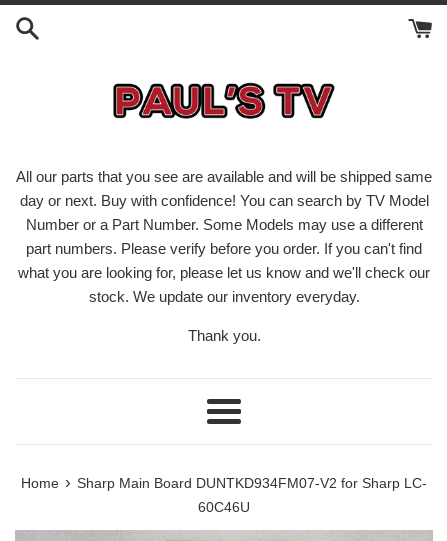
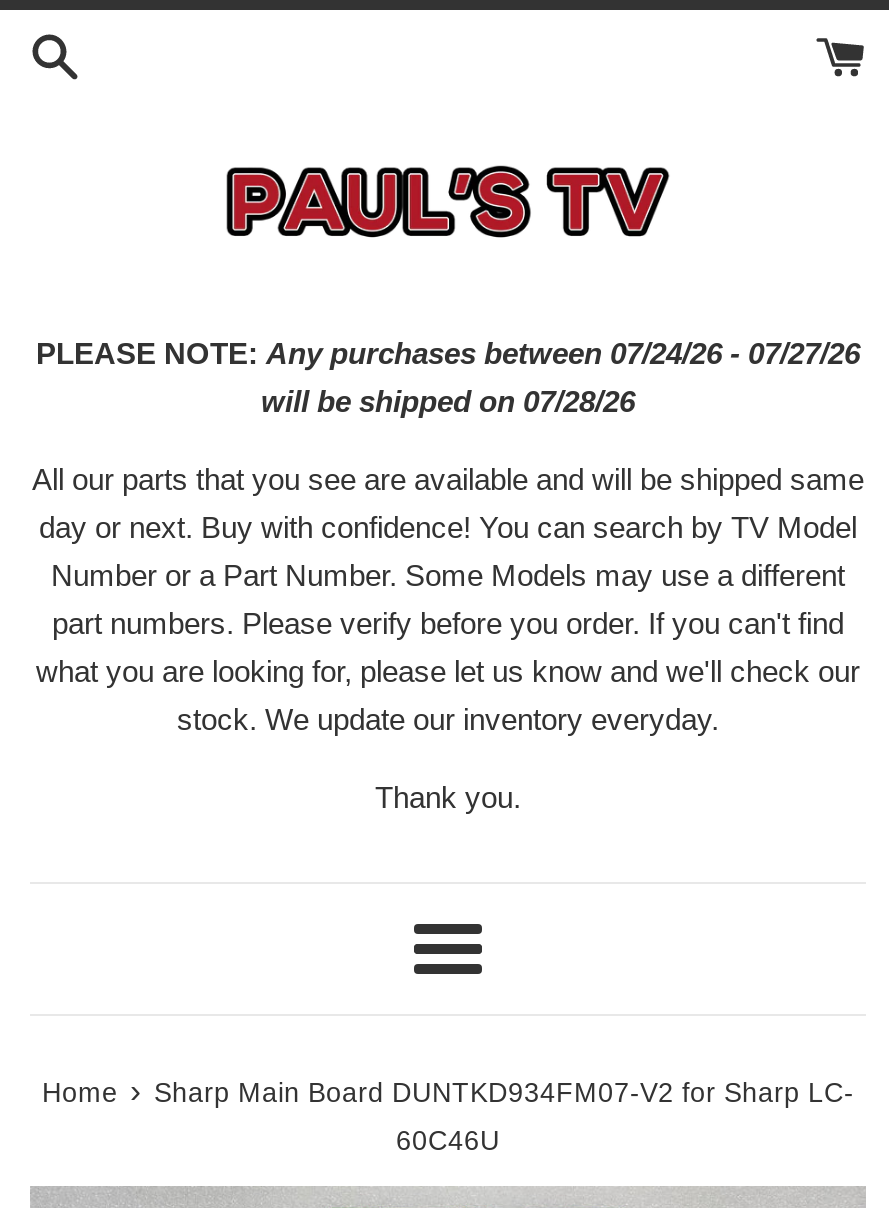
+ PLEASE NOTE: Any purchases between 07/24/26 - 07/27/26
+ will be shipped on 07/28/26
